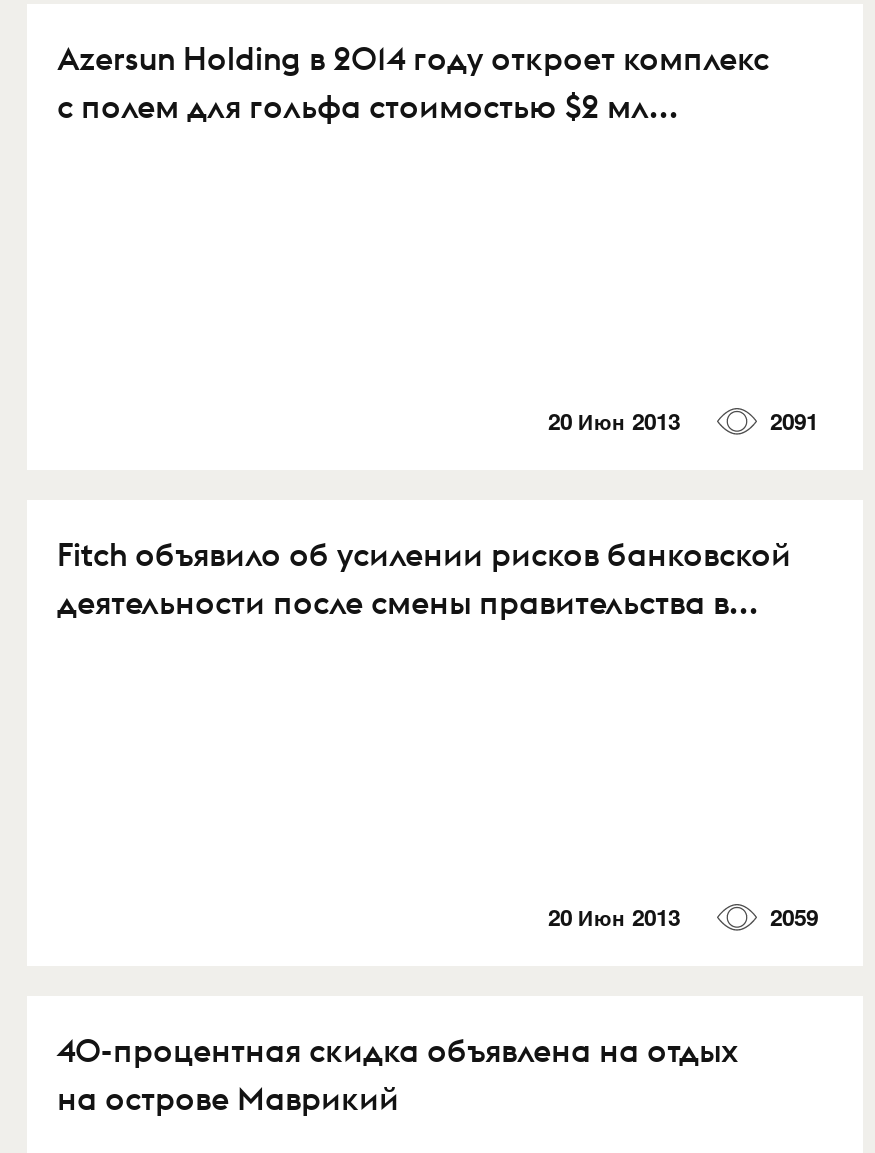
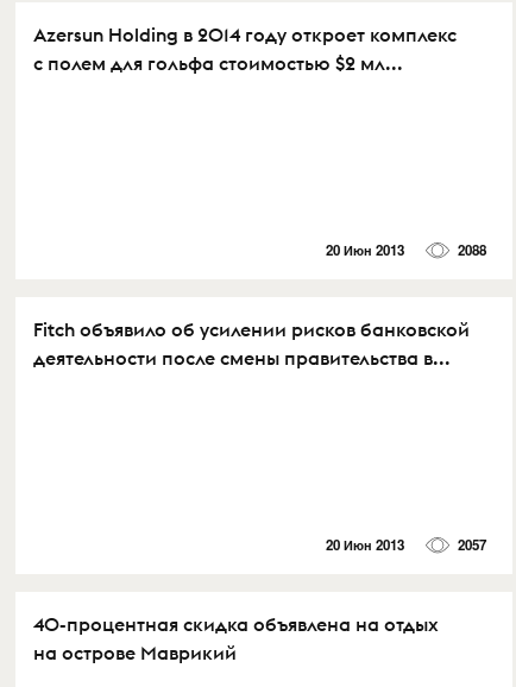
- 2091
+ 2088

- 2059
+ 2057
